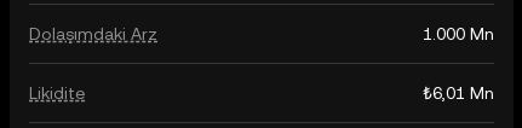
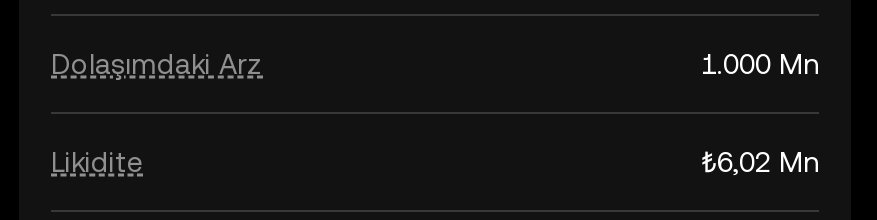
- ₺6,01 Mn
+ ₺6,02 Mn
